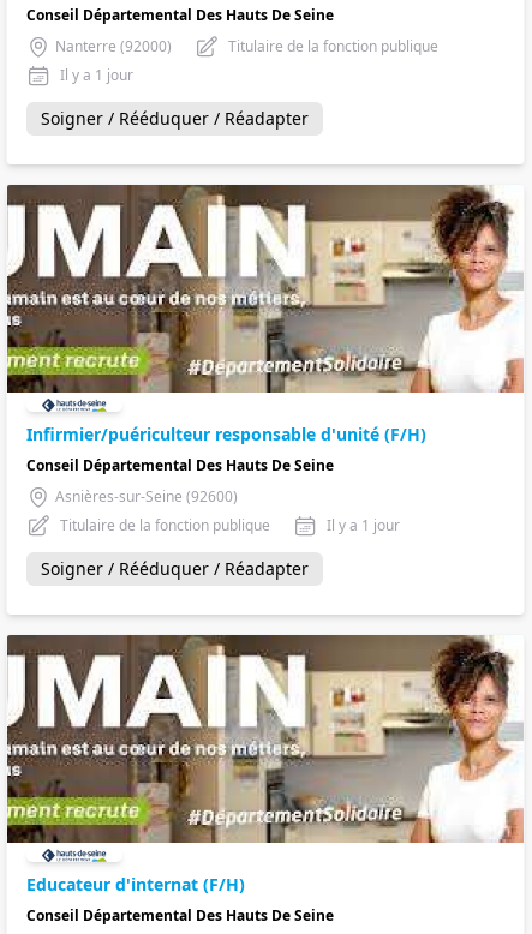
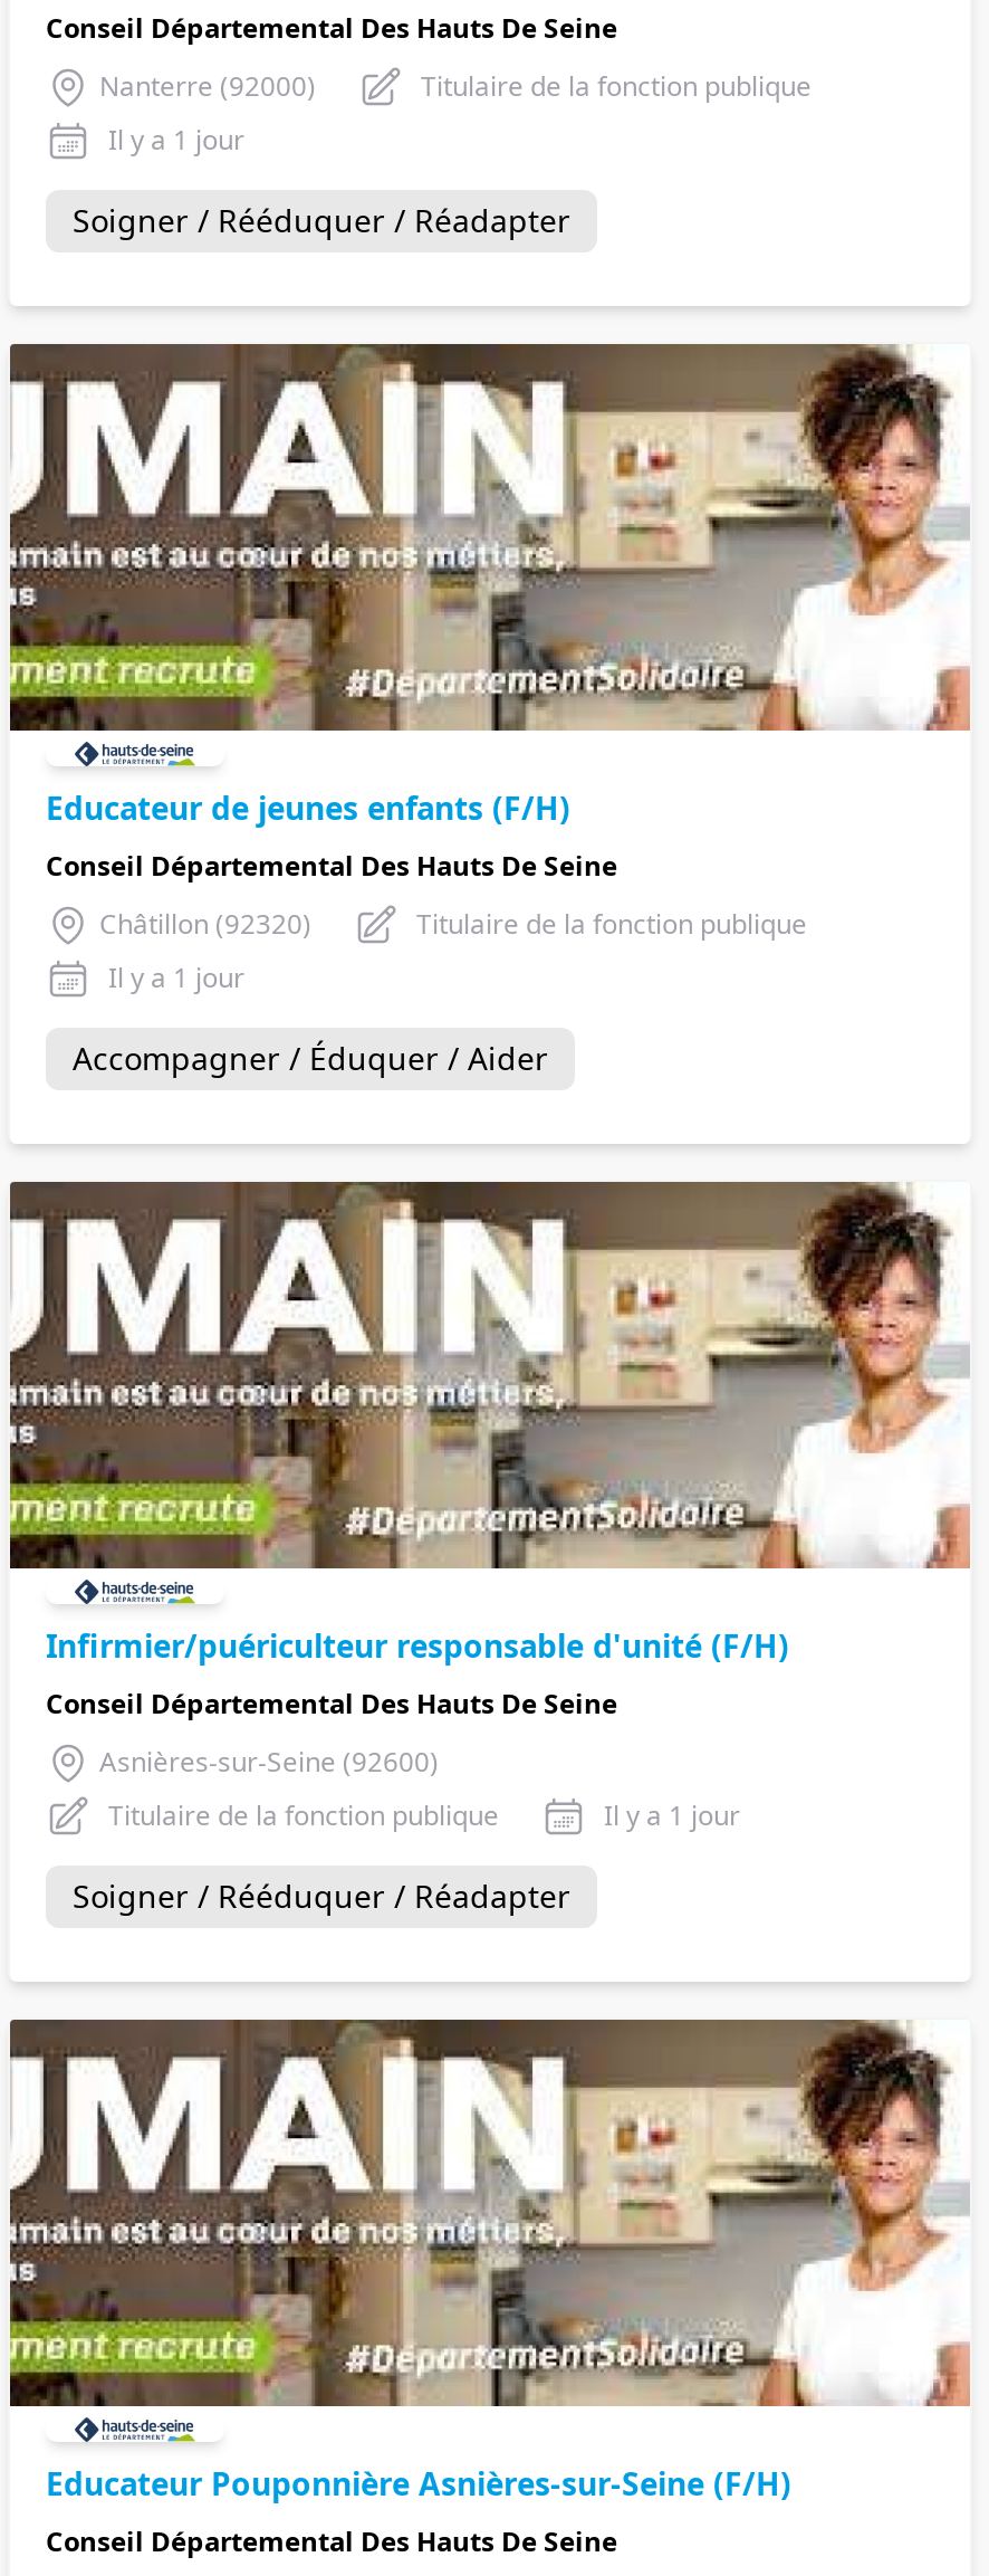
+ Educateur de jeunes enfants (F/H)
+ Conseil Départemental Des Hauts De Seine
+ Châtillon (92320)
+ Titulaire de la fonction publique
+ Il y a 1 jour
+ Accompagner / Éduquer / Aider

- Educateur d'internat (F/H)
+ Educateur Pouponnière Asnières-sur-Seine (F/H)
